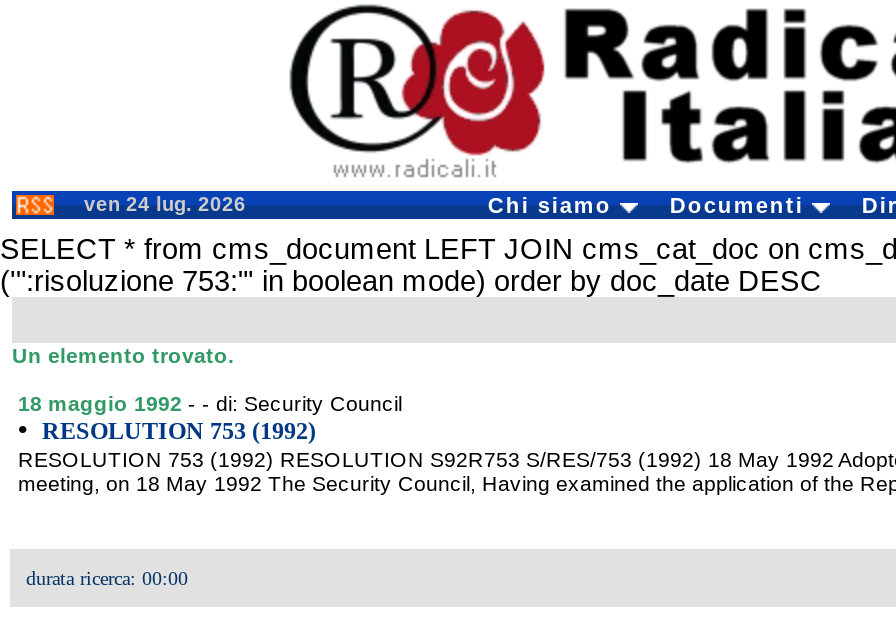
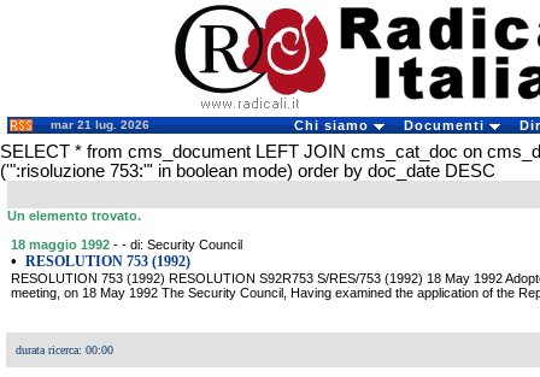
- ven 24 lug. 2026
+ mar 21 lug. 2026
